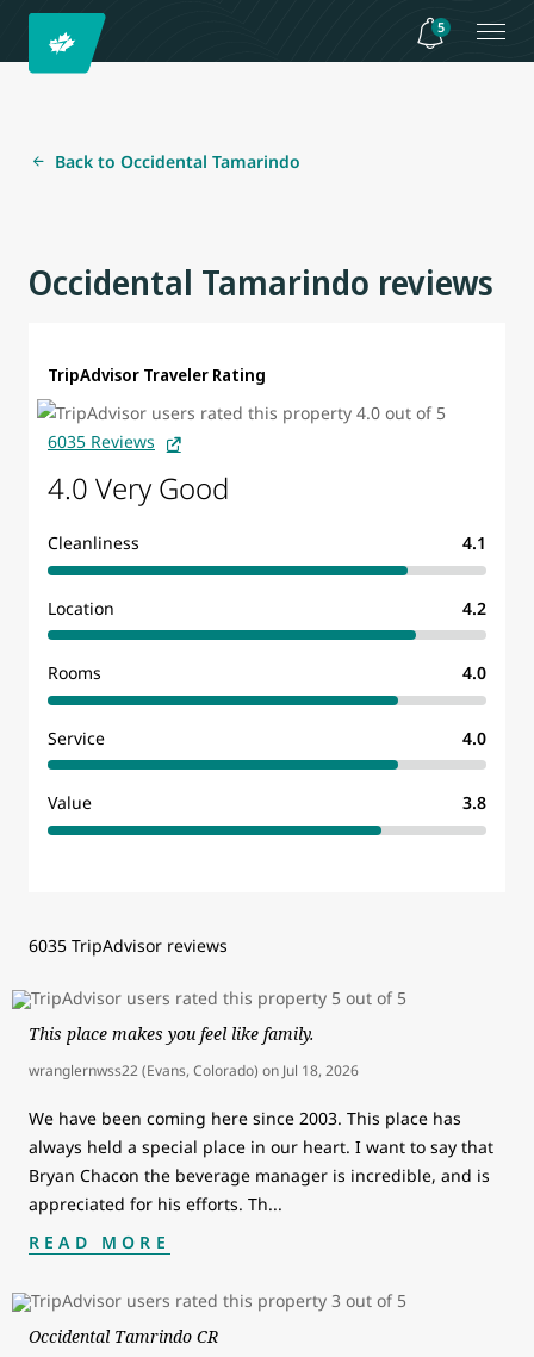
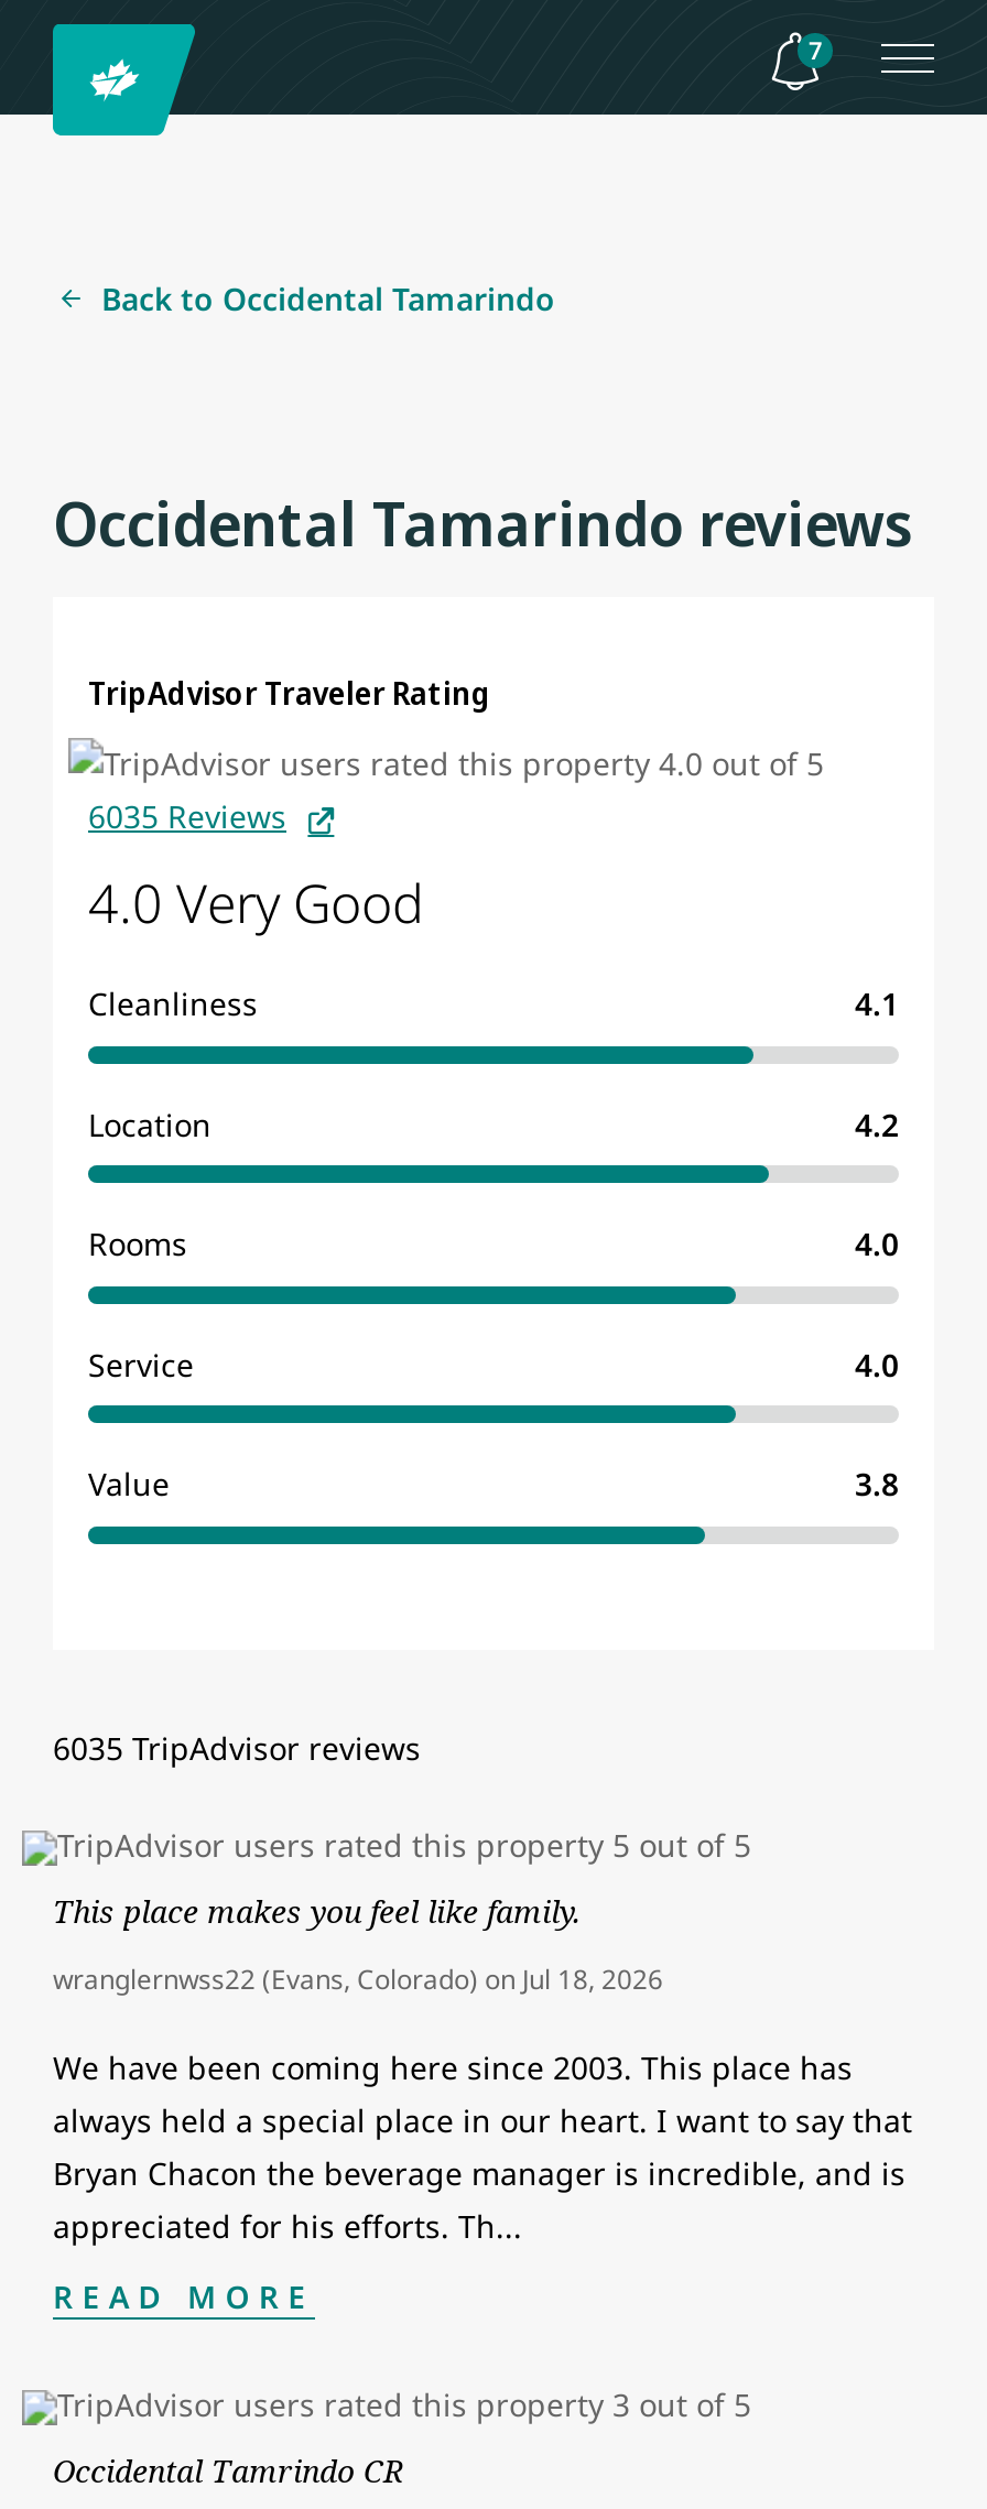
- 5
+ 7
